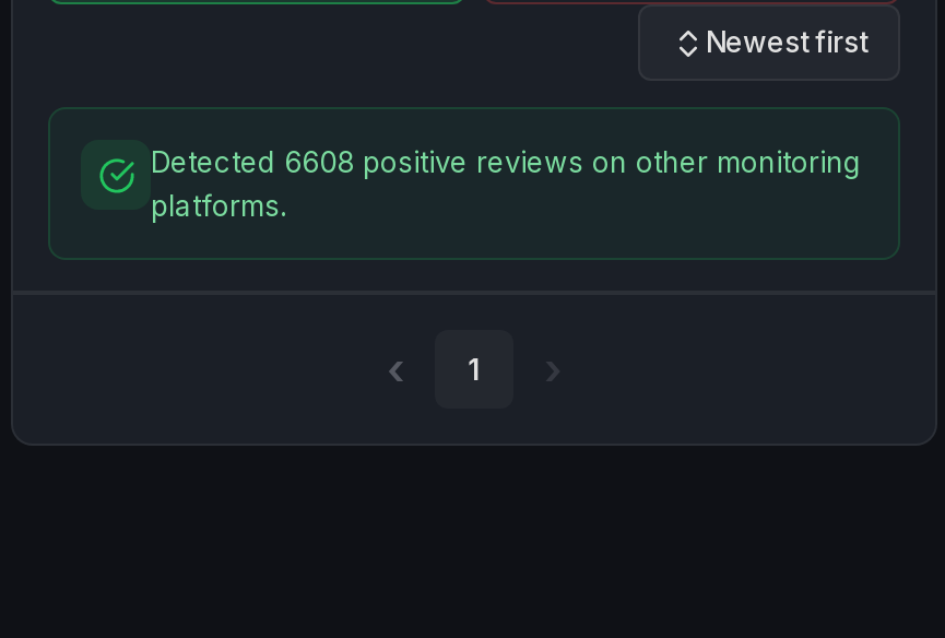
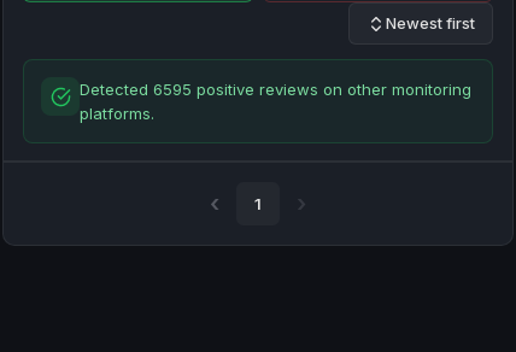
- Detected 6608 positive reviews on other monitoring
+ Detected 6595 positive reviews on other monitoring
